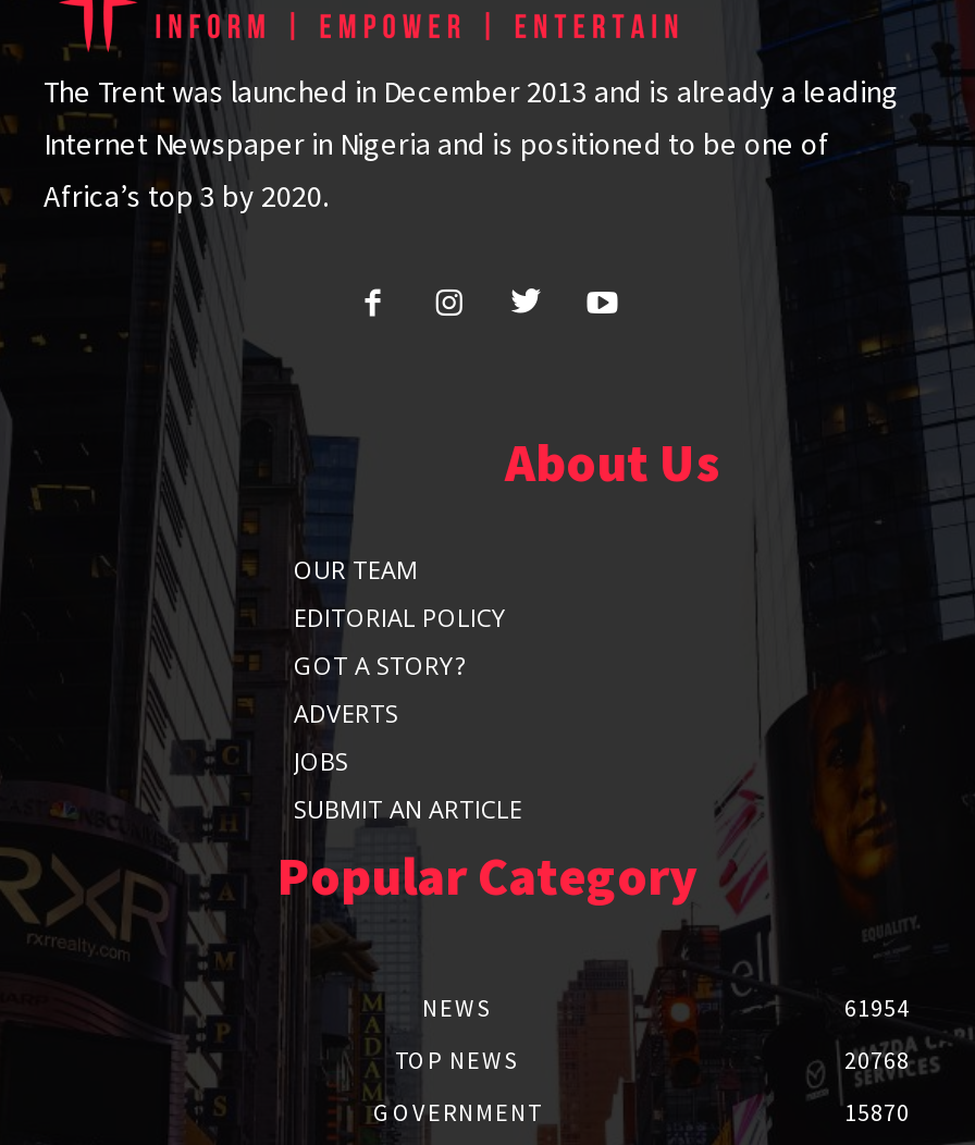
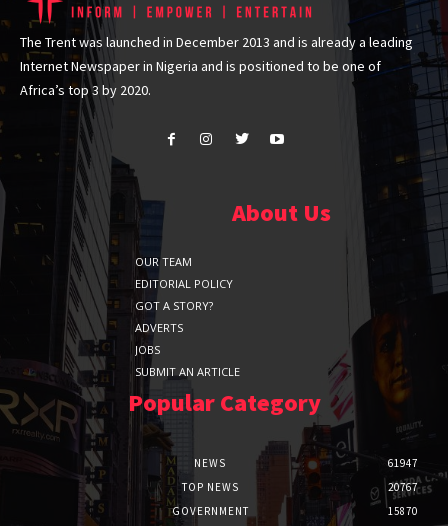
- 61954
+ 61947

- 20768
+ 20767
